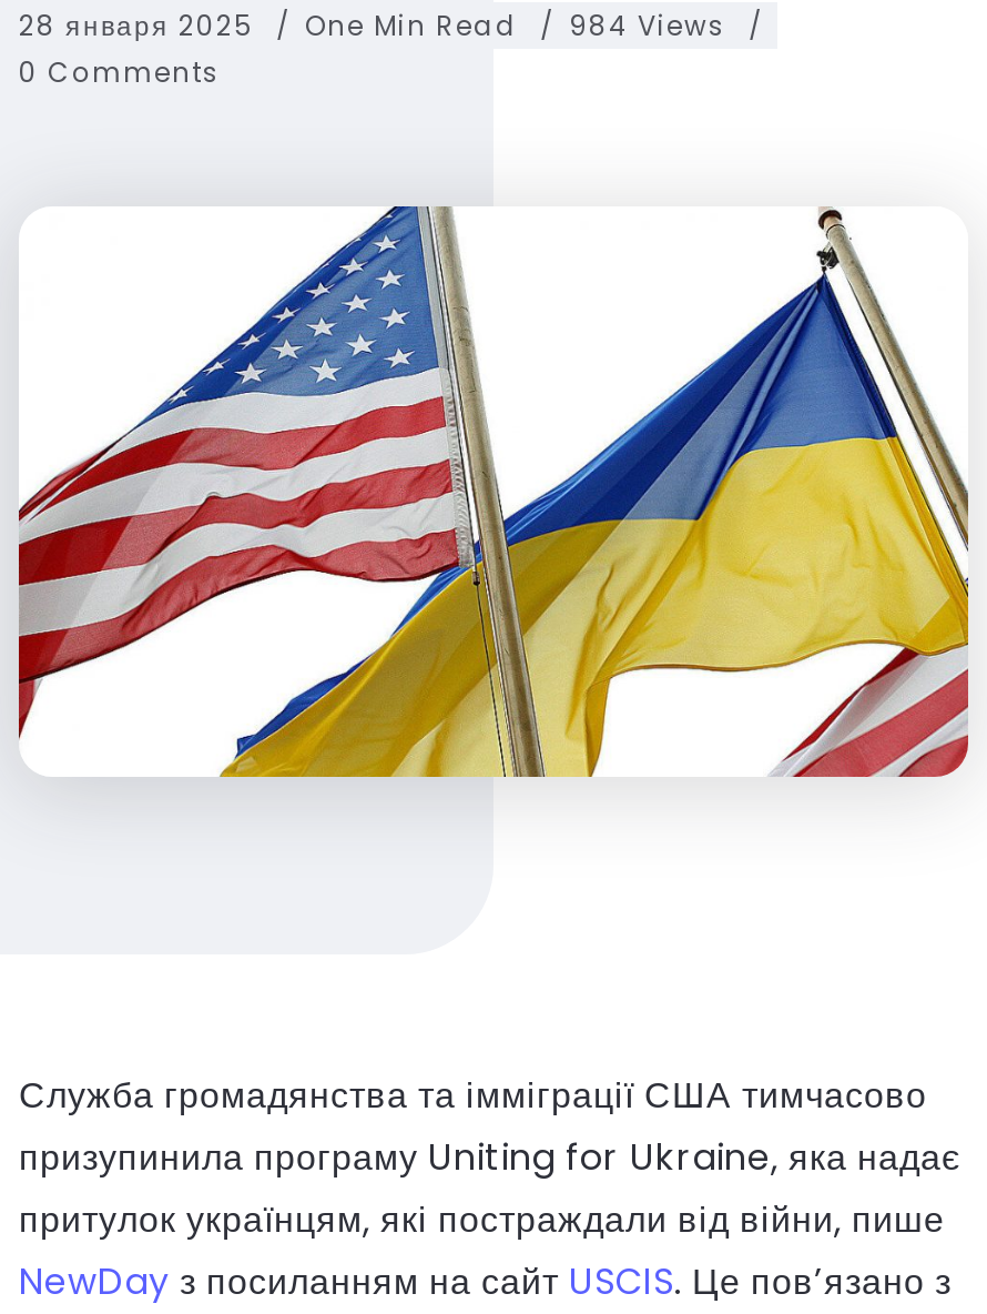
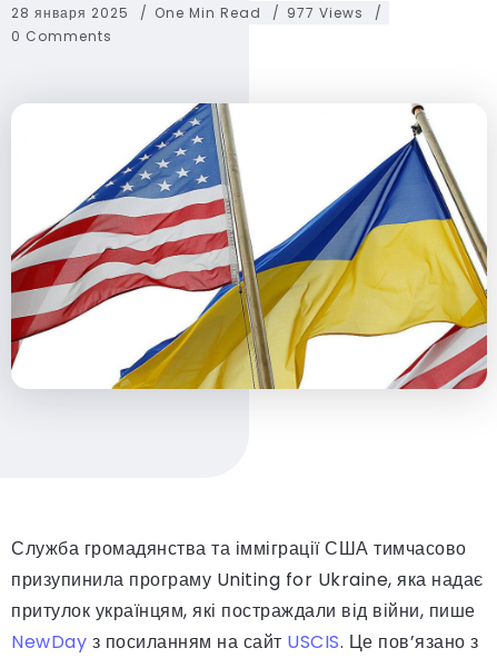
- 28 января 2025 One Min Read 984 Views
+ 28 января 2025 One Min Read 977 Views
